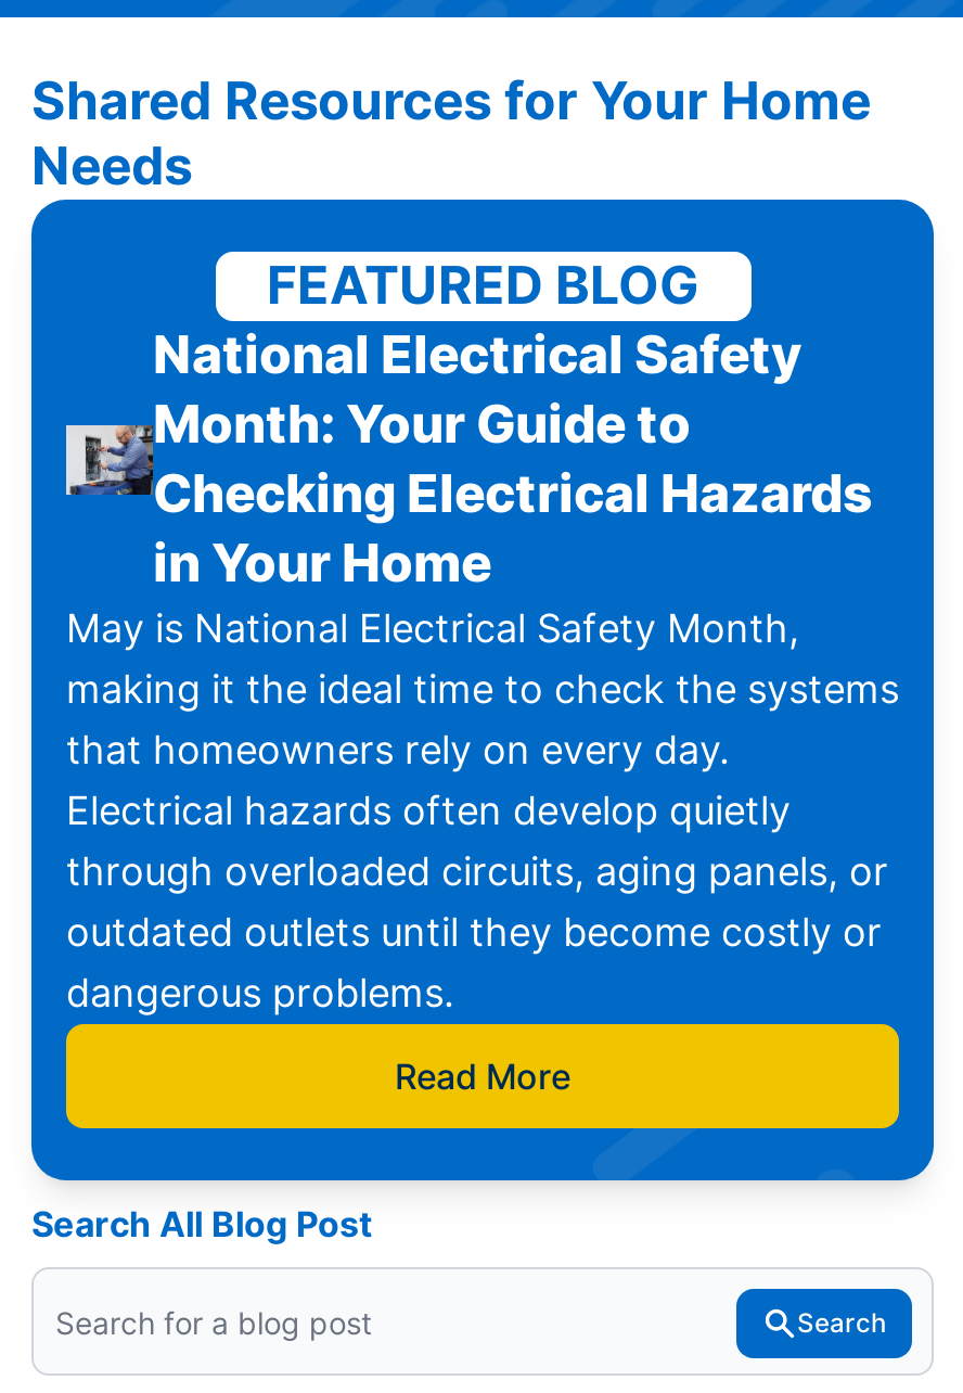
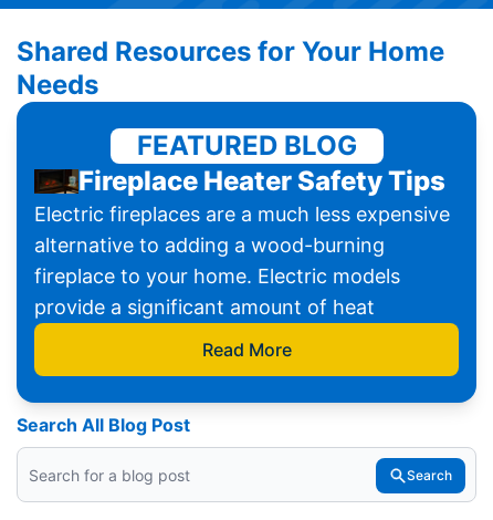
- National Electrical Safety
- Month: Your Guide to
- Checking Electrical Hazards
- in Your Home
- May is National Electrical Safety Month,
- making it the ideal time to check the systems
- that homeowners rely on every day.
- Electrical hazards often develop quietly
- through overloaded circuits, aging panels, or
- outdated outlets until they become costly or
- dangerous problems.
+ Fireplace Heater Safety Tips
+ Electric fireplaces are a much less expensive
+ alternative to adding a wood-burning
+ fireplace to your home. Electric models
+ provide a significant amount of heat
